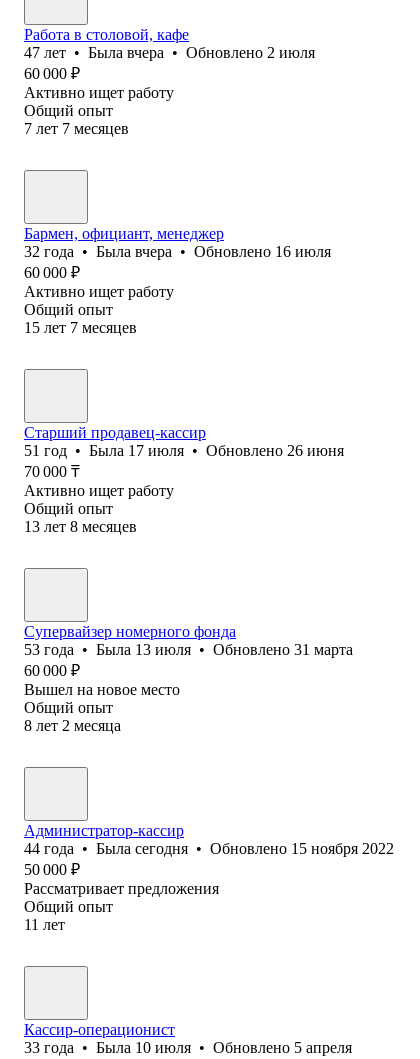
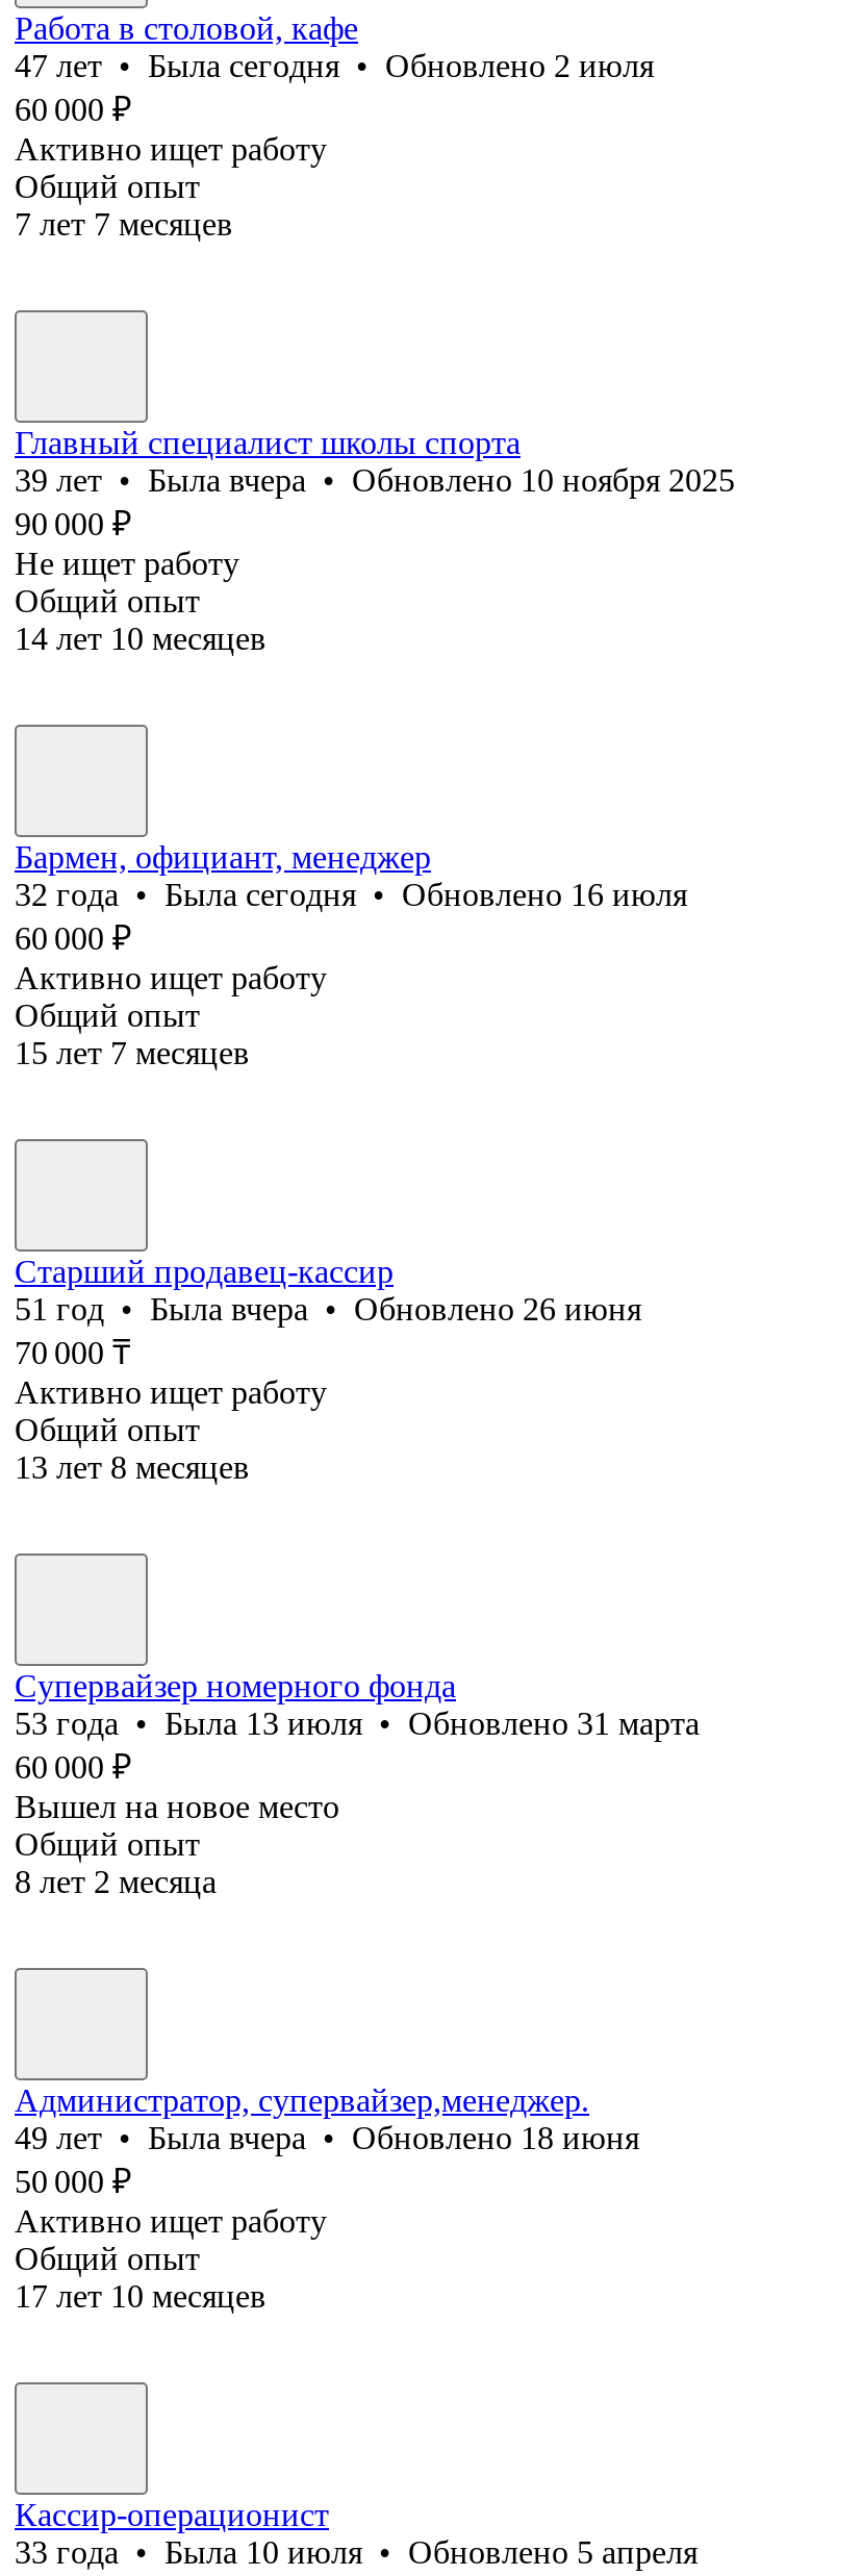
- 47 лет • Была вчера • Обновлено 2 июля
+ 47 лет • Была сегодня • Обновлено 2 июля

+ Главный специалист школы спорта
+ 39 лет • Была вчера • Обновлено 10 ноября 2025
+ 90 000 ₽
+ Не ищет работу
+ Общий опыт
+ 14 лет 10 месяцев

- 32 года • Была вчера • Обновлено 16 июля
+ 32 года • Была сегодня • Обновлено 16 июля

- 51 год • Была 17 июля • Обновлено 26 июня
+ 51 год • Была вчера • Обновлено 26 июня

- Администратор-кассир
- 44 года • Была сегодня • Обновлено 15 ноября 2022
+ Администратор, супервайзер,менеджер.
+ 49 лет • Была вчера • Обновлено 18 июня

- Рассматривает предложения
+ Активно ищет работу

- 11 лет
+ 17 лет 10 месяцев
